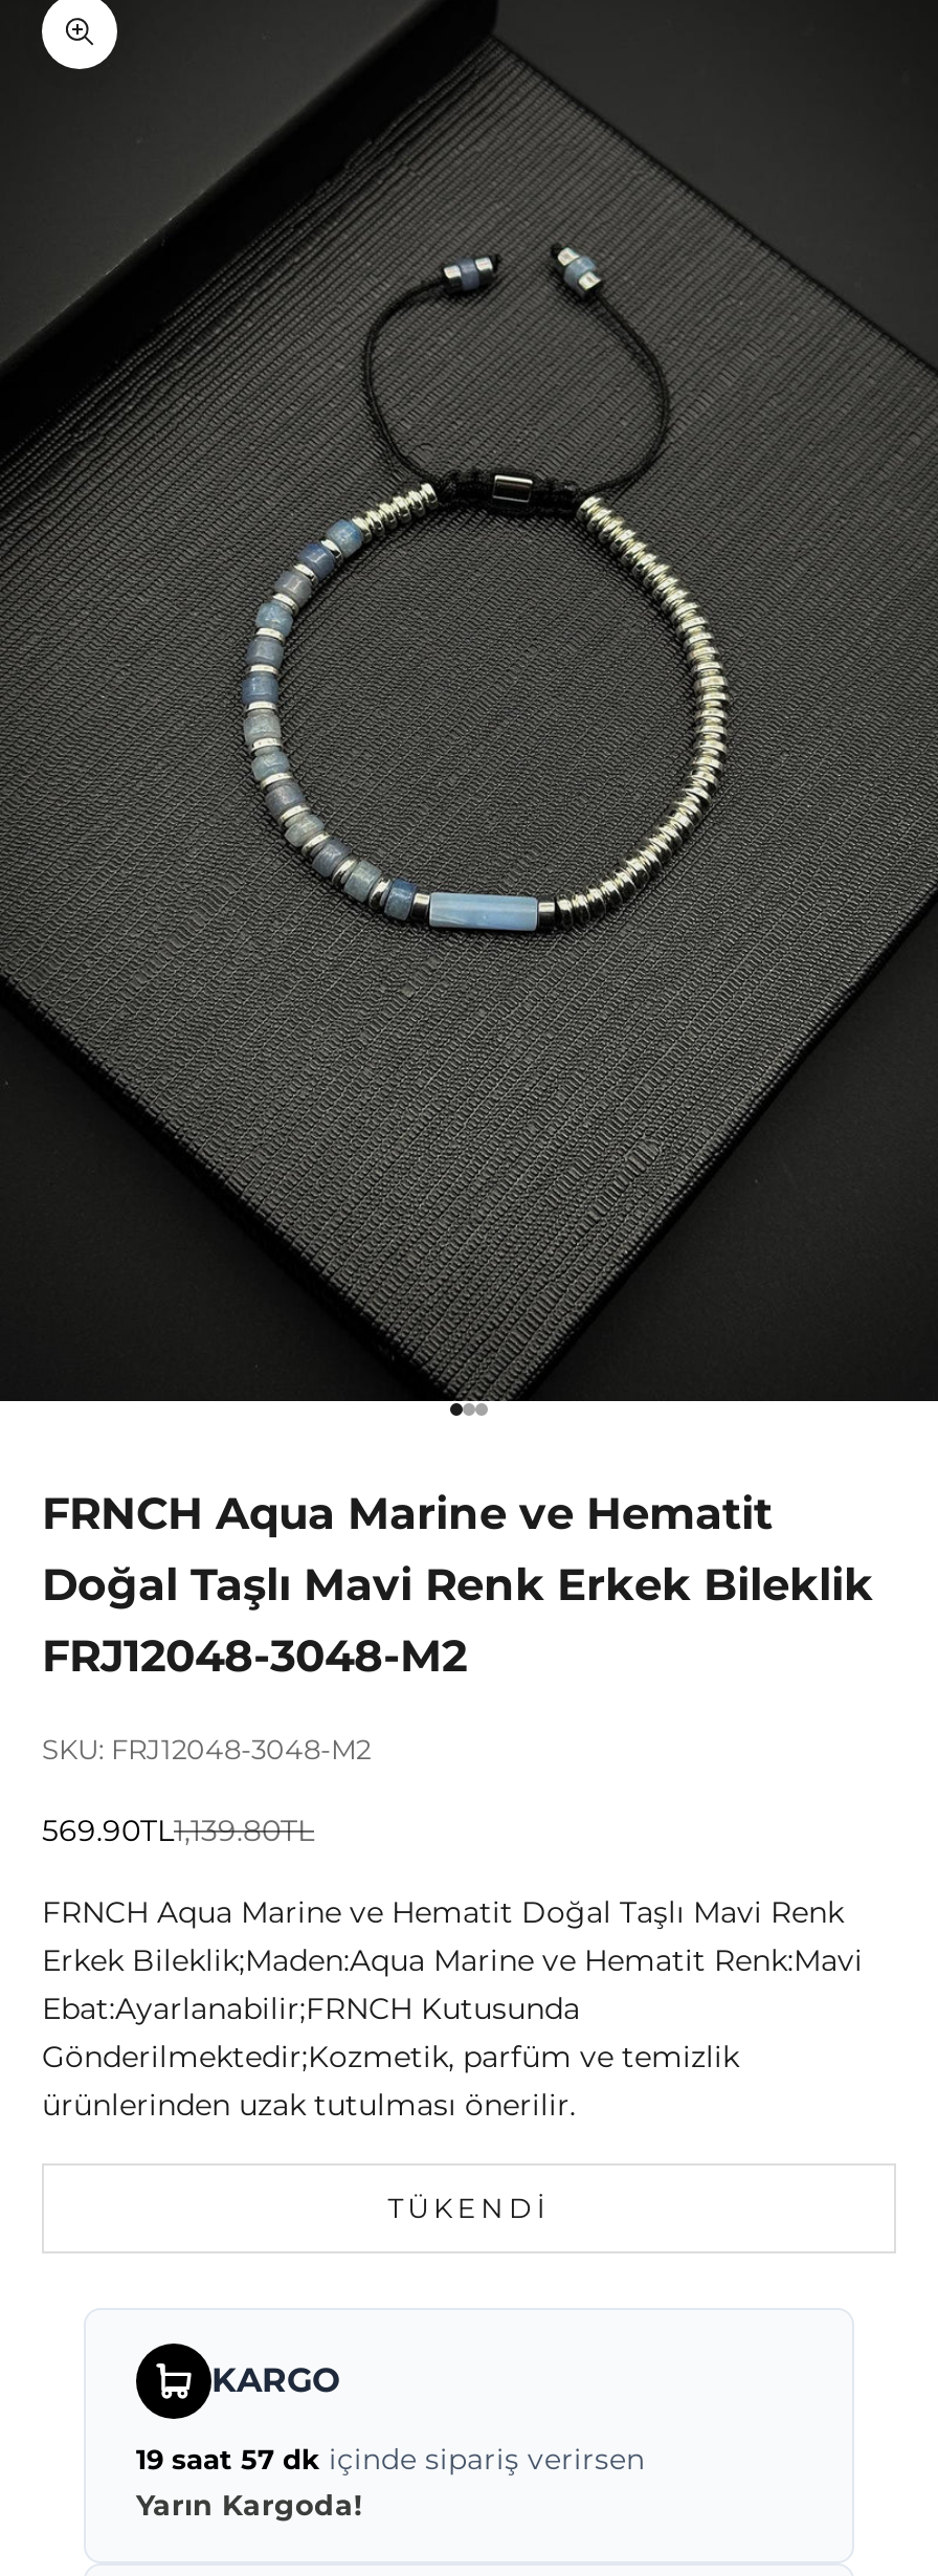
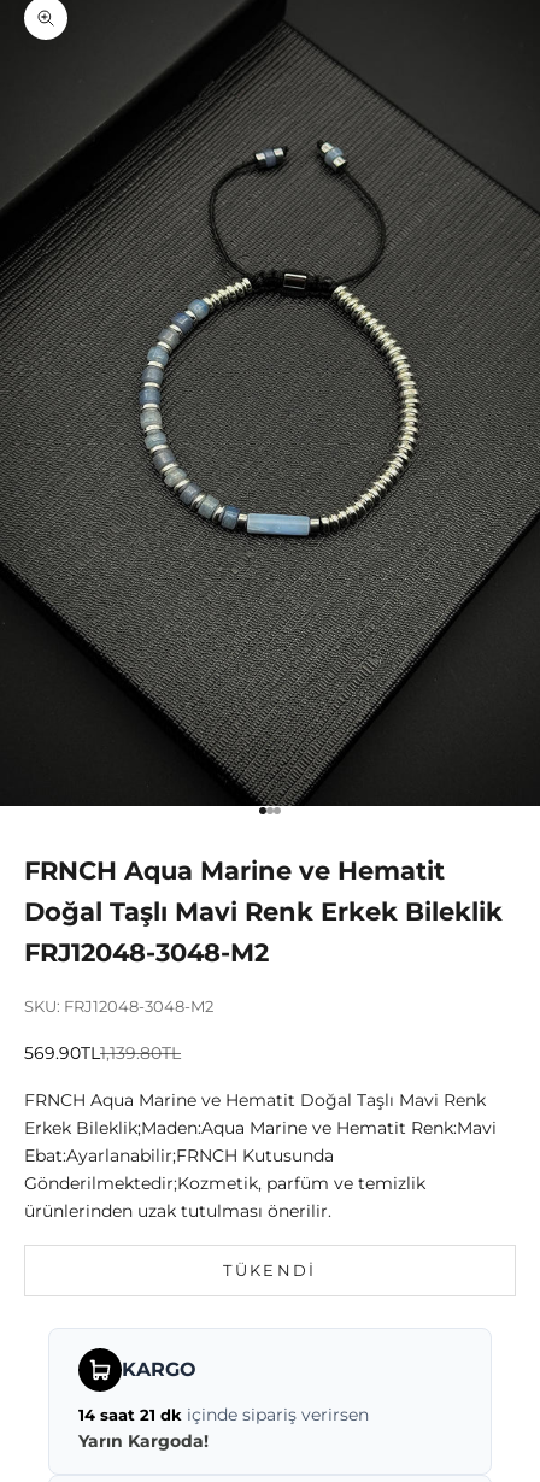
- 19 saat 57 dk içinde sipariş verirsen
+ 14 saat 21 dk içinde sipariş verirsen
